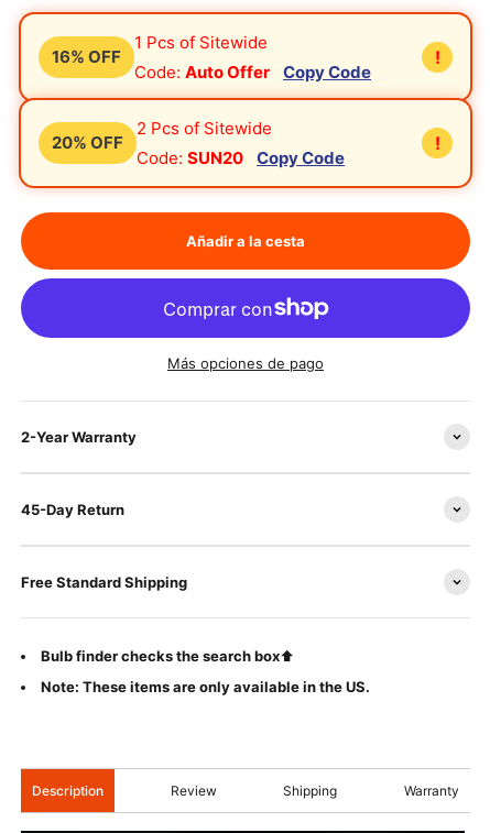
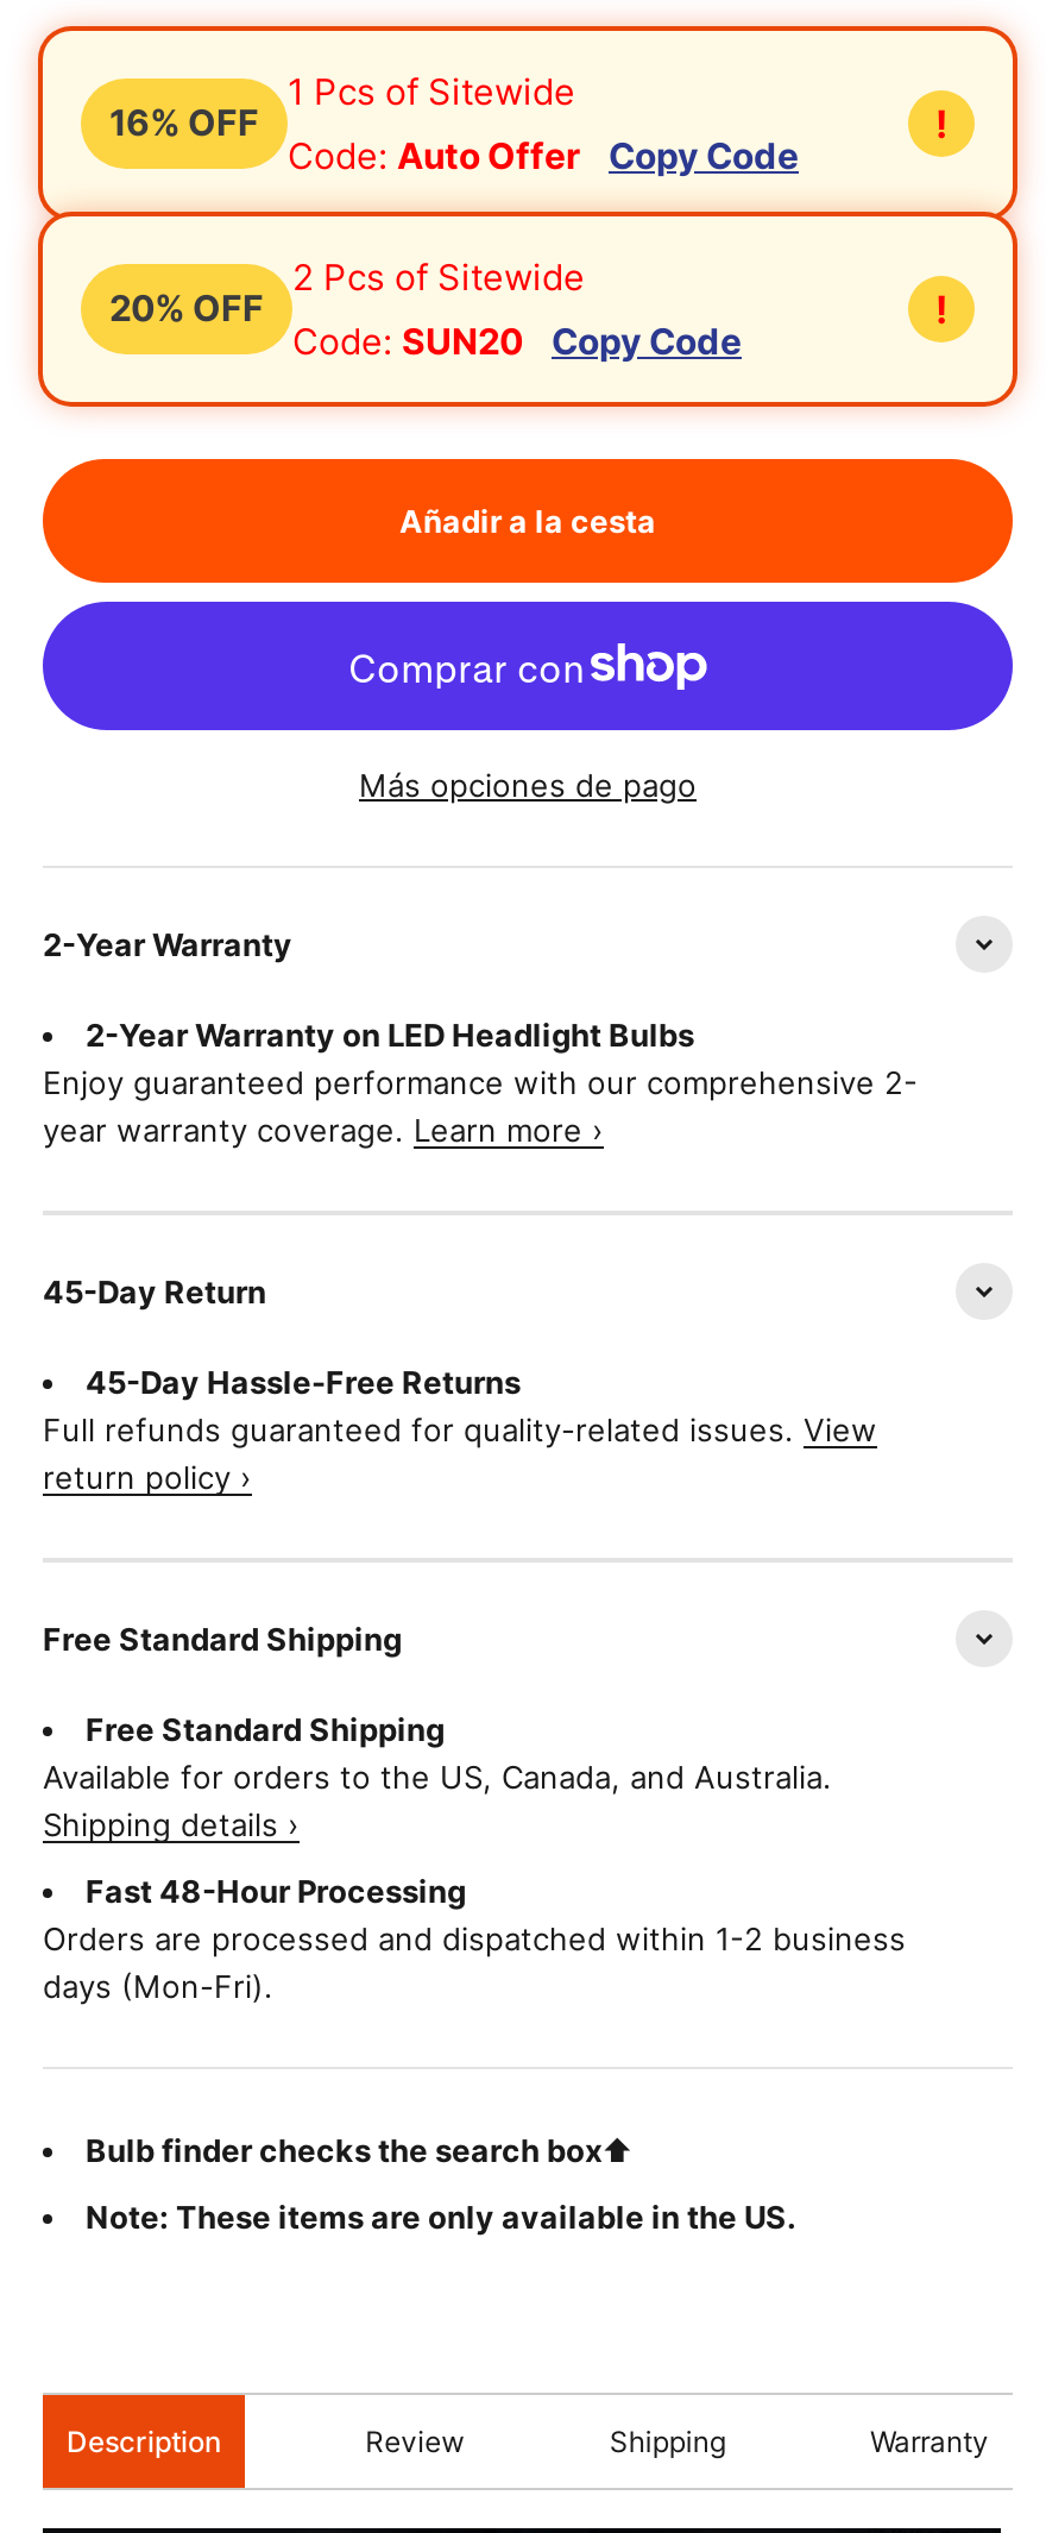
+ 2-Year Warranty on LED Headlight Bulbs
+ Enjoy guaranteed performance with our comprehensive 2-
+ year warranty coverage. Learn more ›

+ 45-Day Hassle-Free Returns
+ Full refunds guaranteed for quality-related issues. View
+ return policy ›

+ Free Standard Shipping
+ Available for orders to the US, Canada, and Australia.
+ Shipping details ›
+ Fast 48-Hour Processing
+ Orders are processed and dispatched within 1-2 business
+ days (Mon-Fri).
